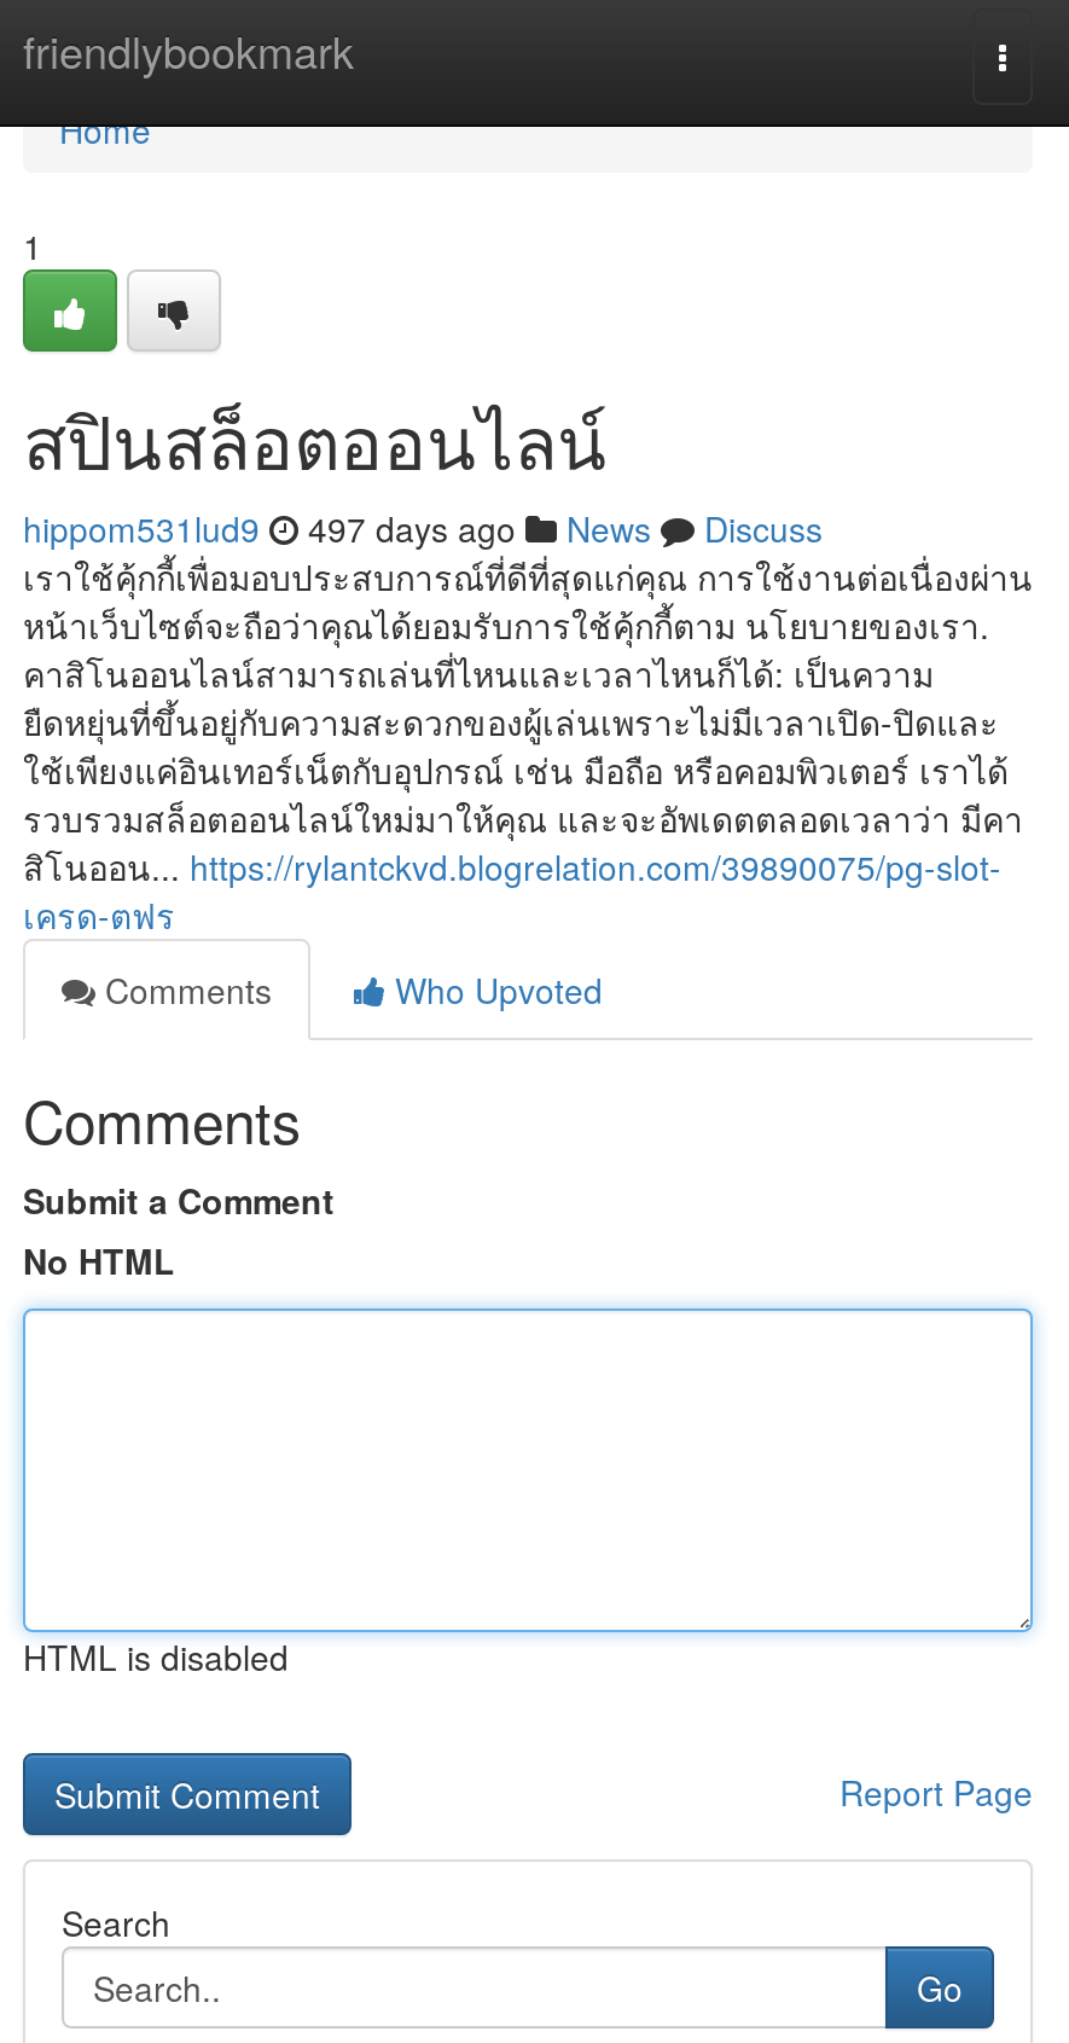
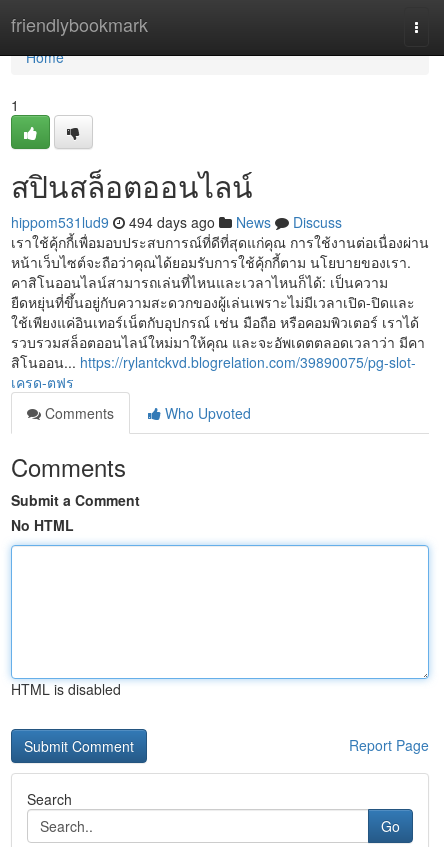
- hippom531lud9 497 days ago News Discuss
+ hippom531lud9 494 days ago News Discuss
